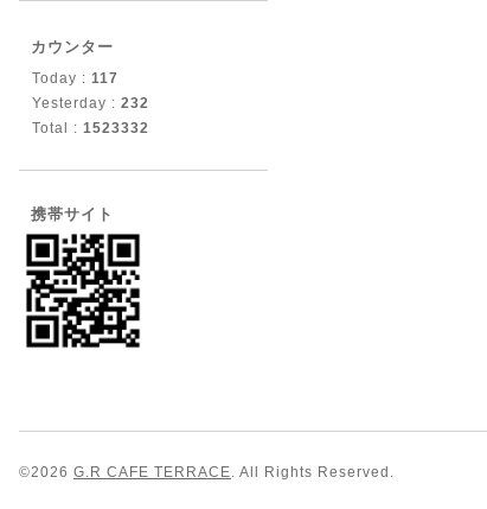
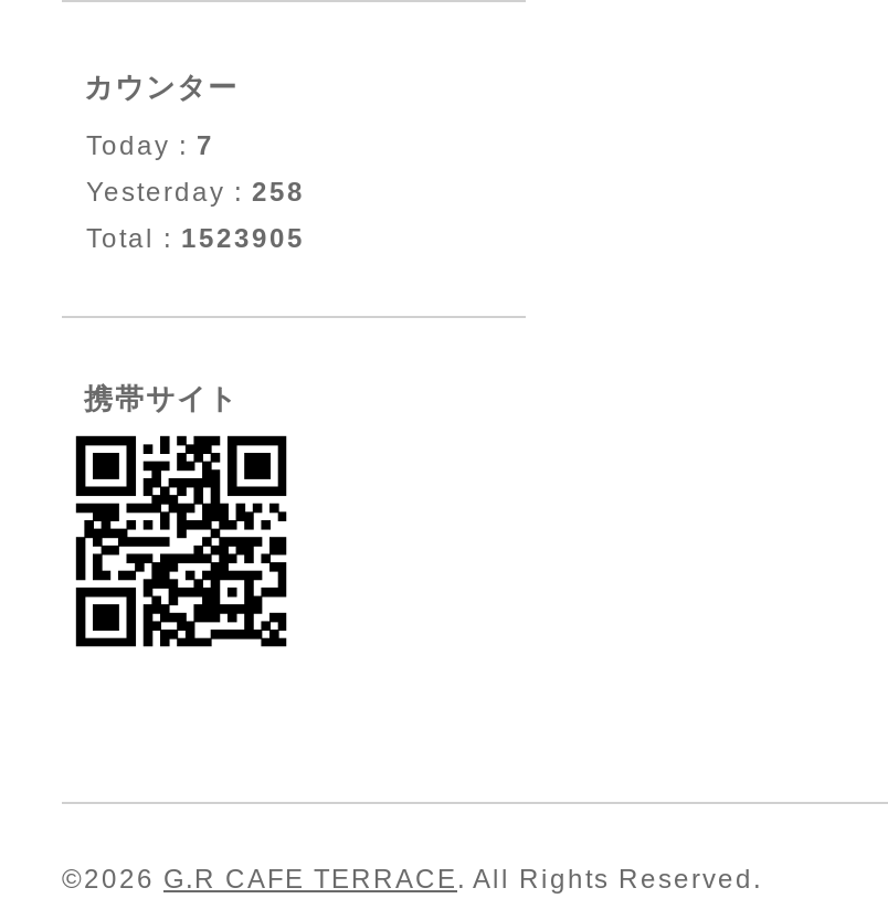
- Today : 117
+ Today : 7

- Yesterday : 232
+ Yesterday : 258

- Total : 1523332
+ Total : 1523905
